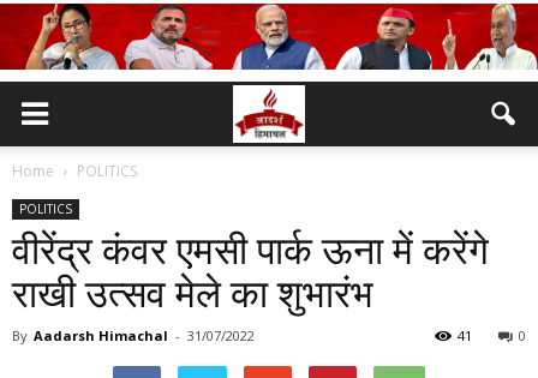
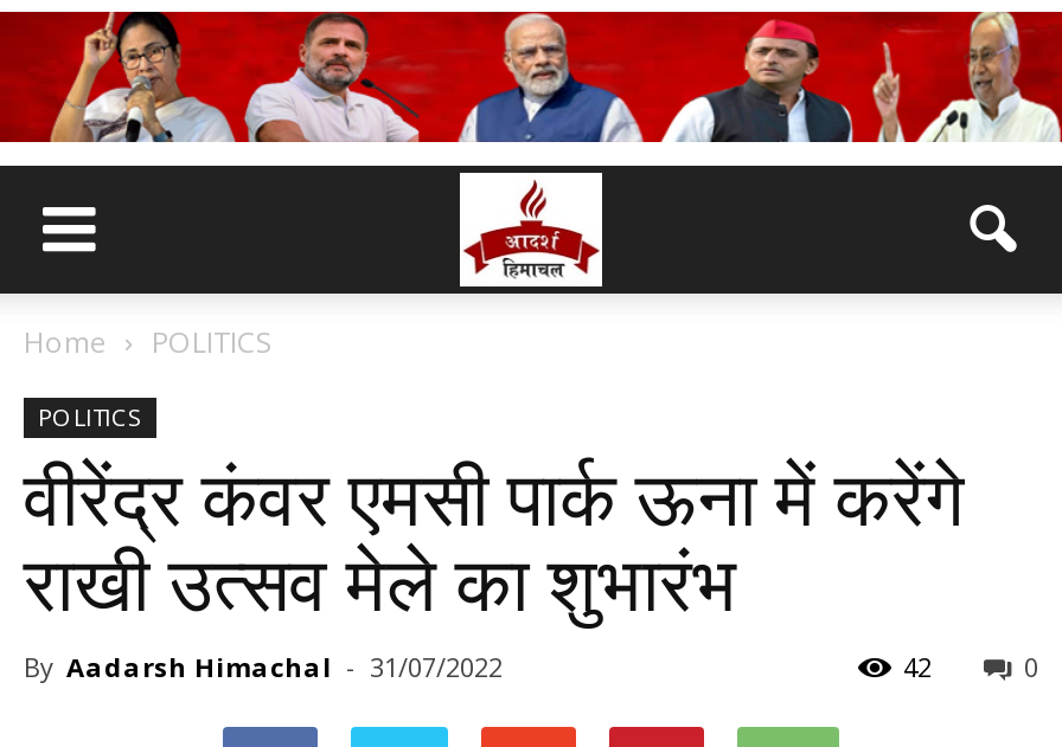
- 41
+ 42
